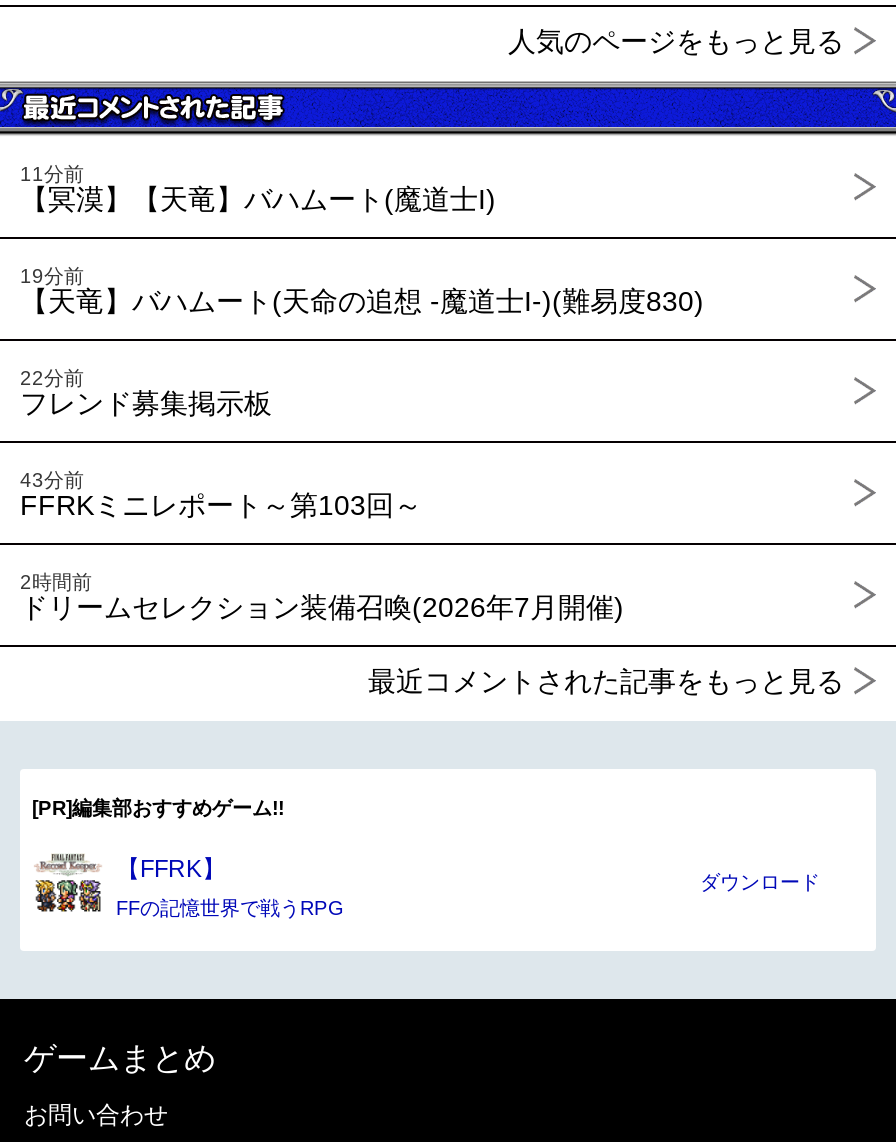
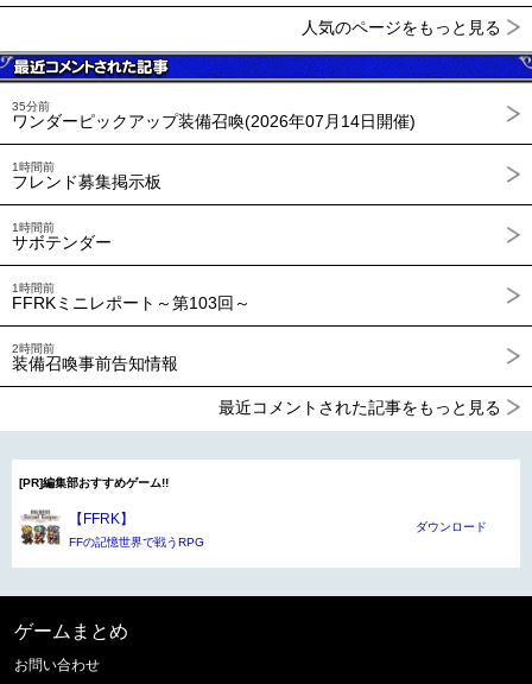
- 11分前
- 【冥漠】【天竜】バハムート(魔道士I)
- 19分前
- 【天竜】バハムート(天命の追想 -魔道士I-)(難易度830)
- 22分前
+ 35分前
+ ワンダーピックアップ装備召喚(2026年07月14日開催)
+ 1時間前

moved up: フレンド募集掲示板

- 43分前
+ 1時間前
+ サボテンダー
+ 1時間前

- ドリームセレクション装備召喚(2026年7月開催)
+ 装備召喚事前告知情報
